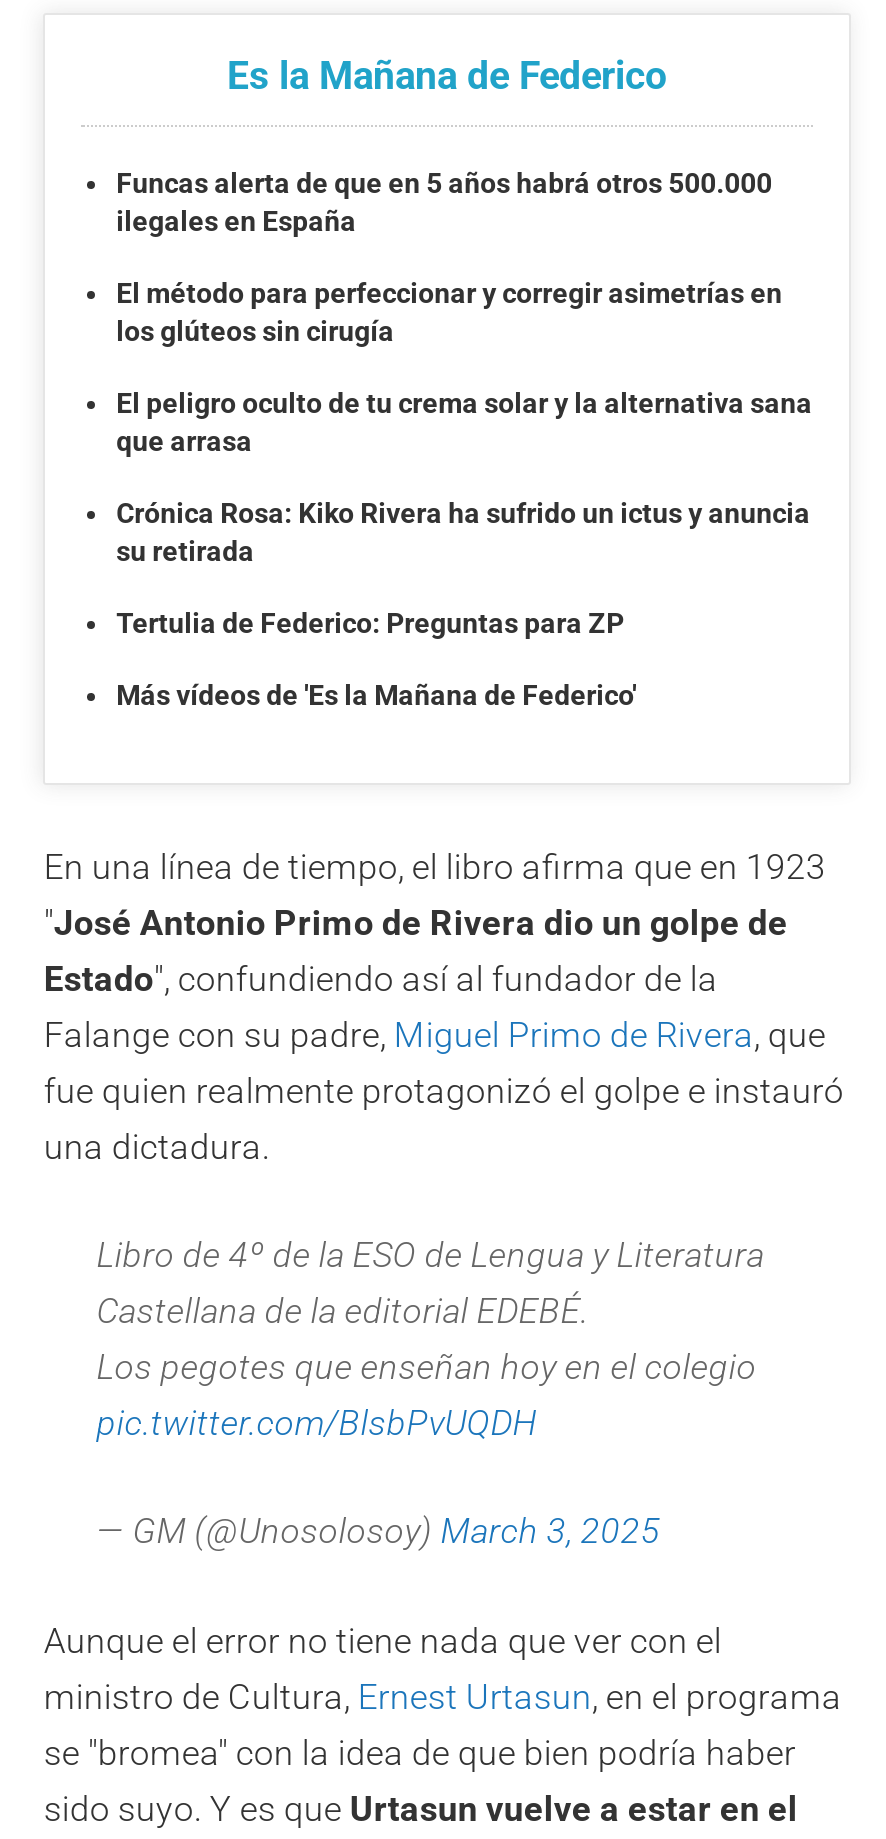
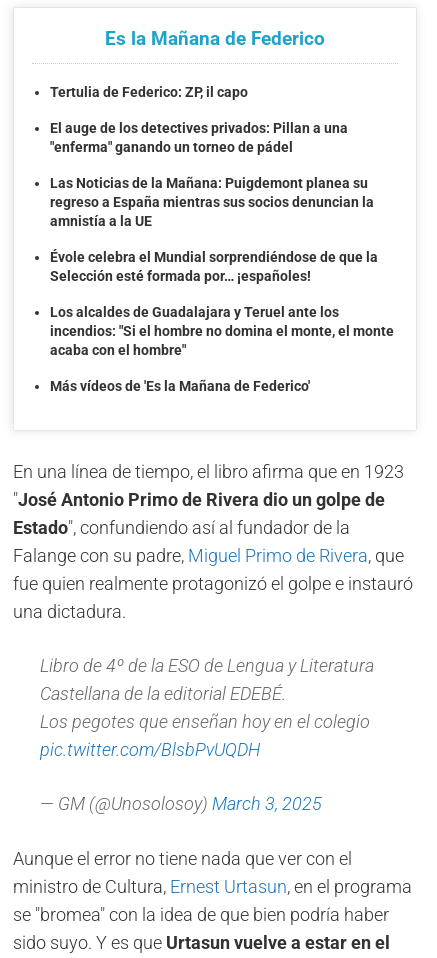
- Funcas alerta de que en 5 años habrá otros 500.000
- ilegales en España
+ Tertulia de Federico: ZP, il capo

- El método para perfeccionar y corregir asimetrías en
- los glúteos sin cirugía
+ El auge de los detectives privados: Pillan a una
+ "enferma" ganando un torneo de pádel

- El peligro oculto de tu crema solar y la alternativa sana
- que arrasa
+ Las Noticias de la Mañana: Puigdemont planea su
+ regreso a España mientras sus socios denuncian la
+ amnistía a la UE

- Crónica Rosa: Kiko Rivera ha sufrido un ictus y anuncia
- su retirada
+ Évole celebra el Mundial sorprendiéndose de que la
+ Selección esté formada por… ¡españoles!

- Tertulia de Federico: Preguntas para ZP
+ Los alcaldes de Guadalajara y Teruel ante los
+ incendios: "Si el hombre no domina el monte, el monte
+ acaba con el hombre"
